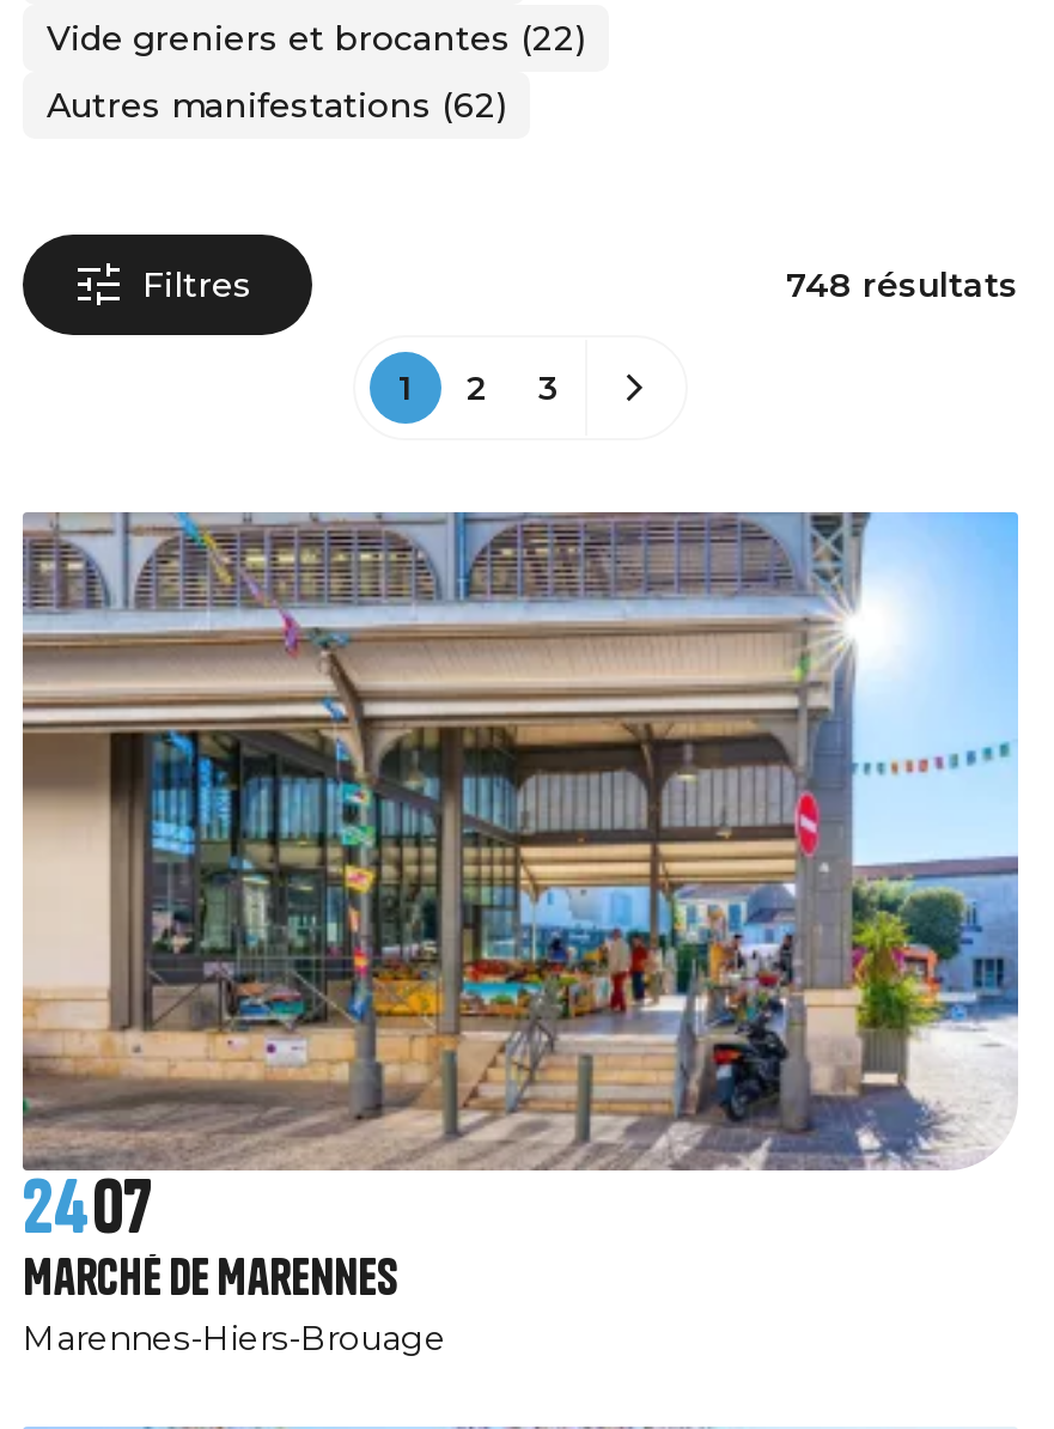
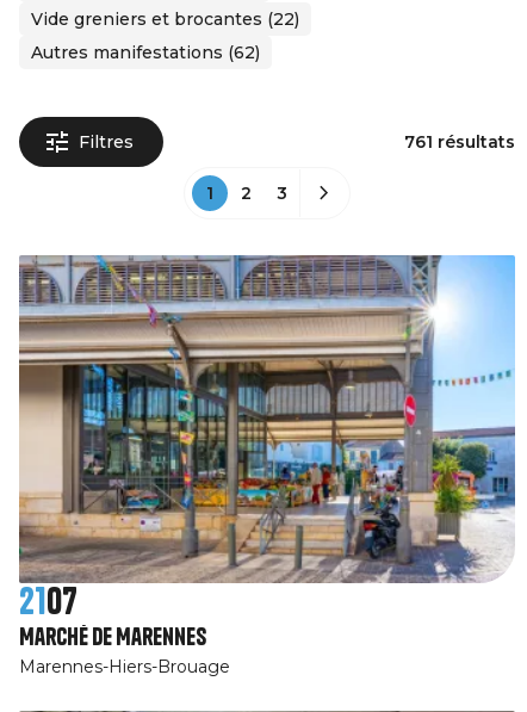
- 748 résultats
+ 761 résultats

- 2407
+ 2107
